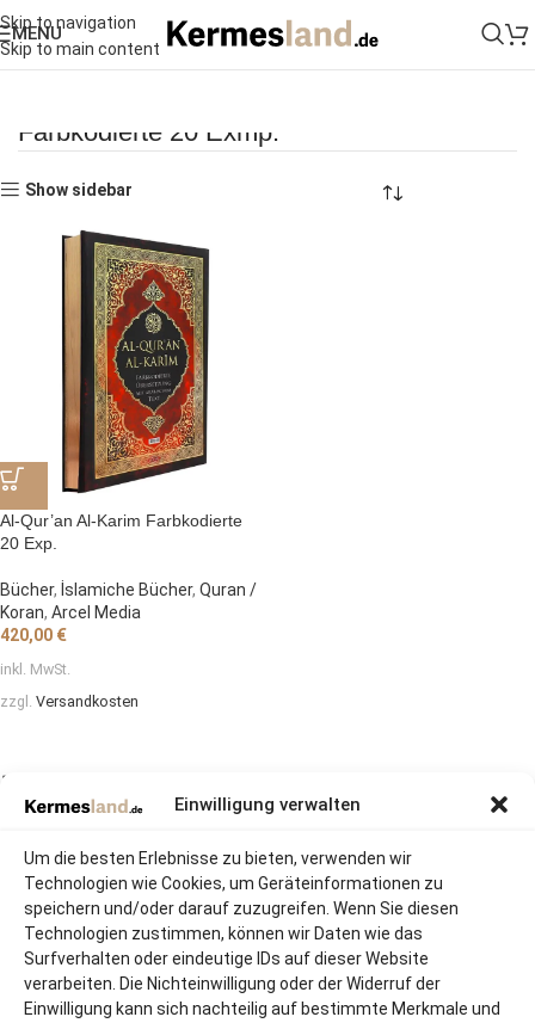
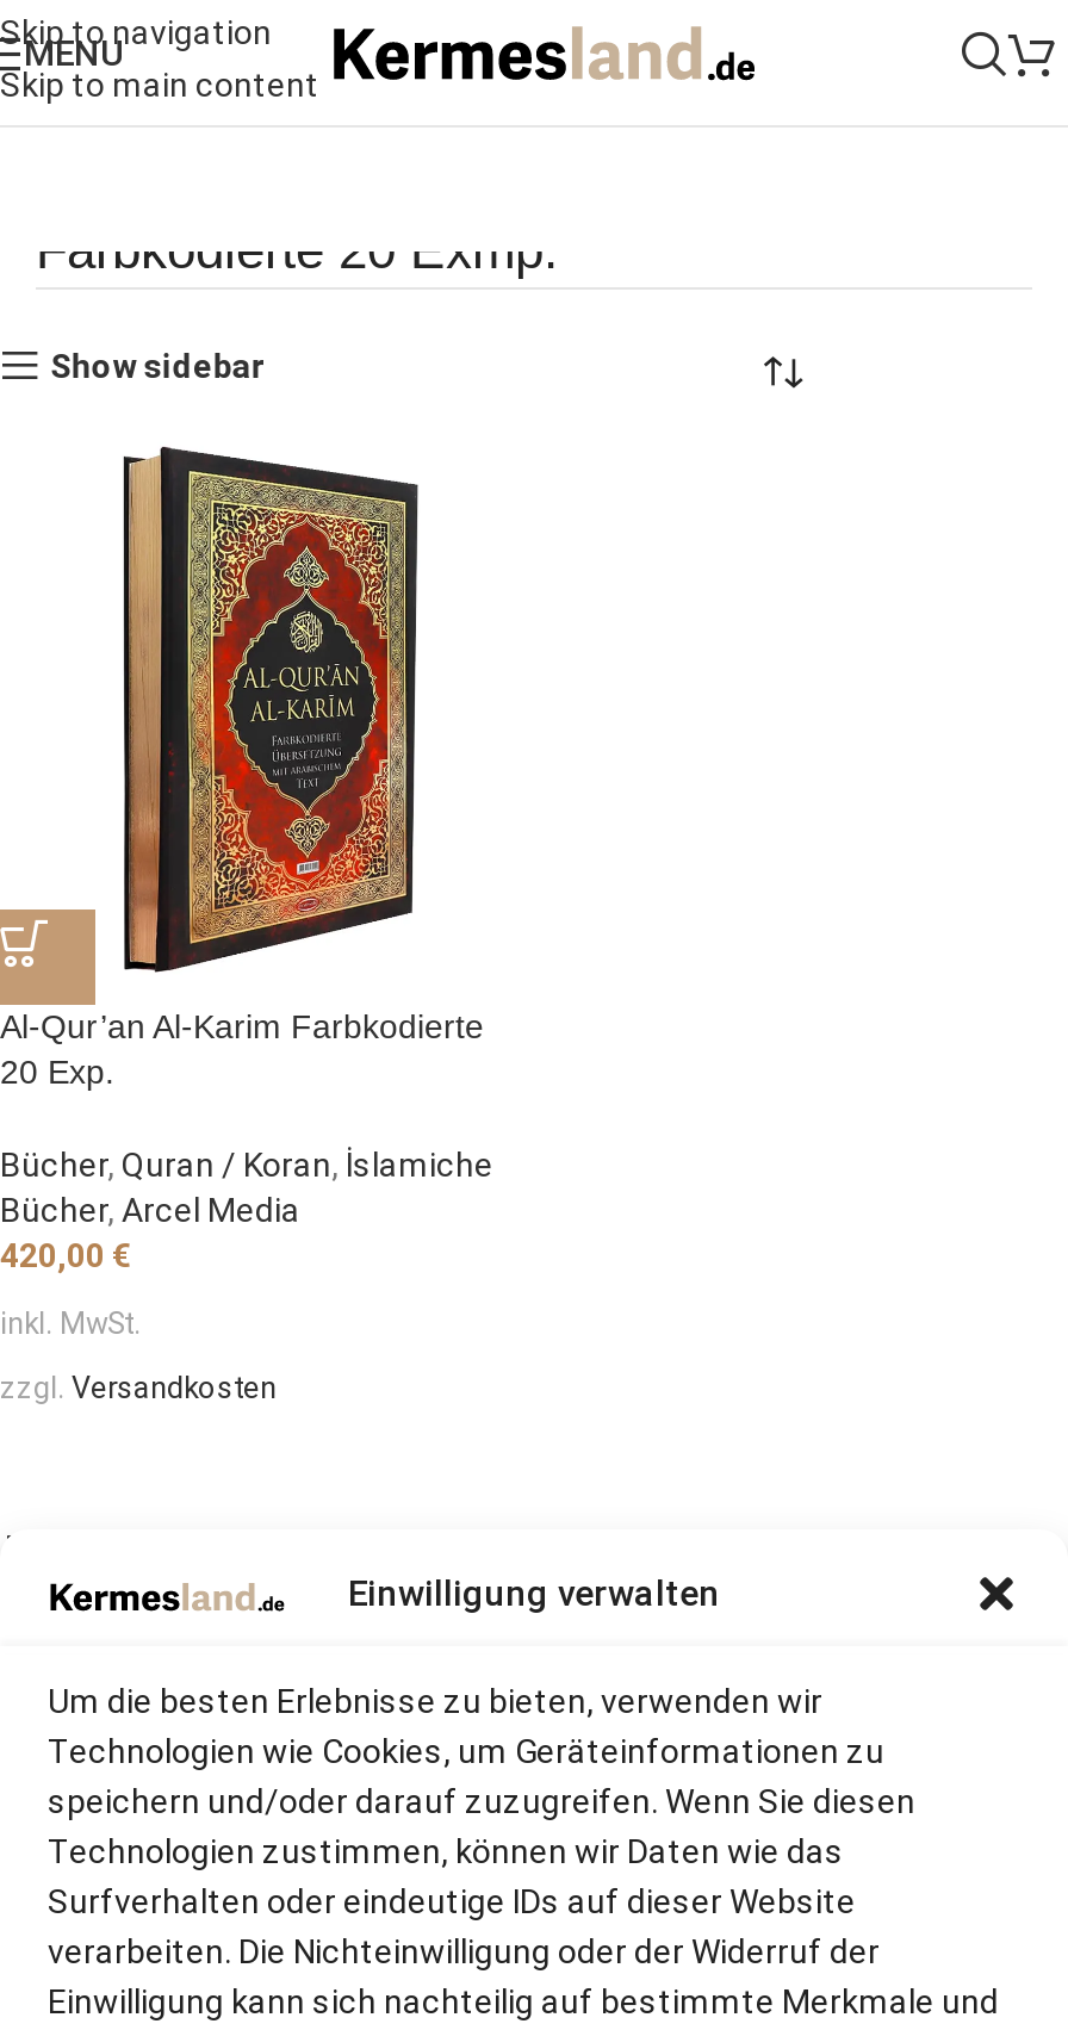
- Bücher, İslamiche Bücher, Quran /
+ Bücher, Quran / Koran, İslamiche

- Koran, Arcel Media
+ Bücher, Arcel Media
